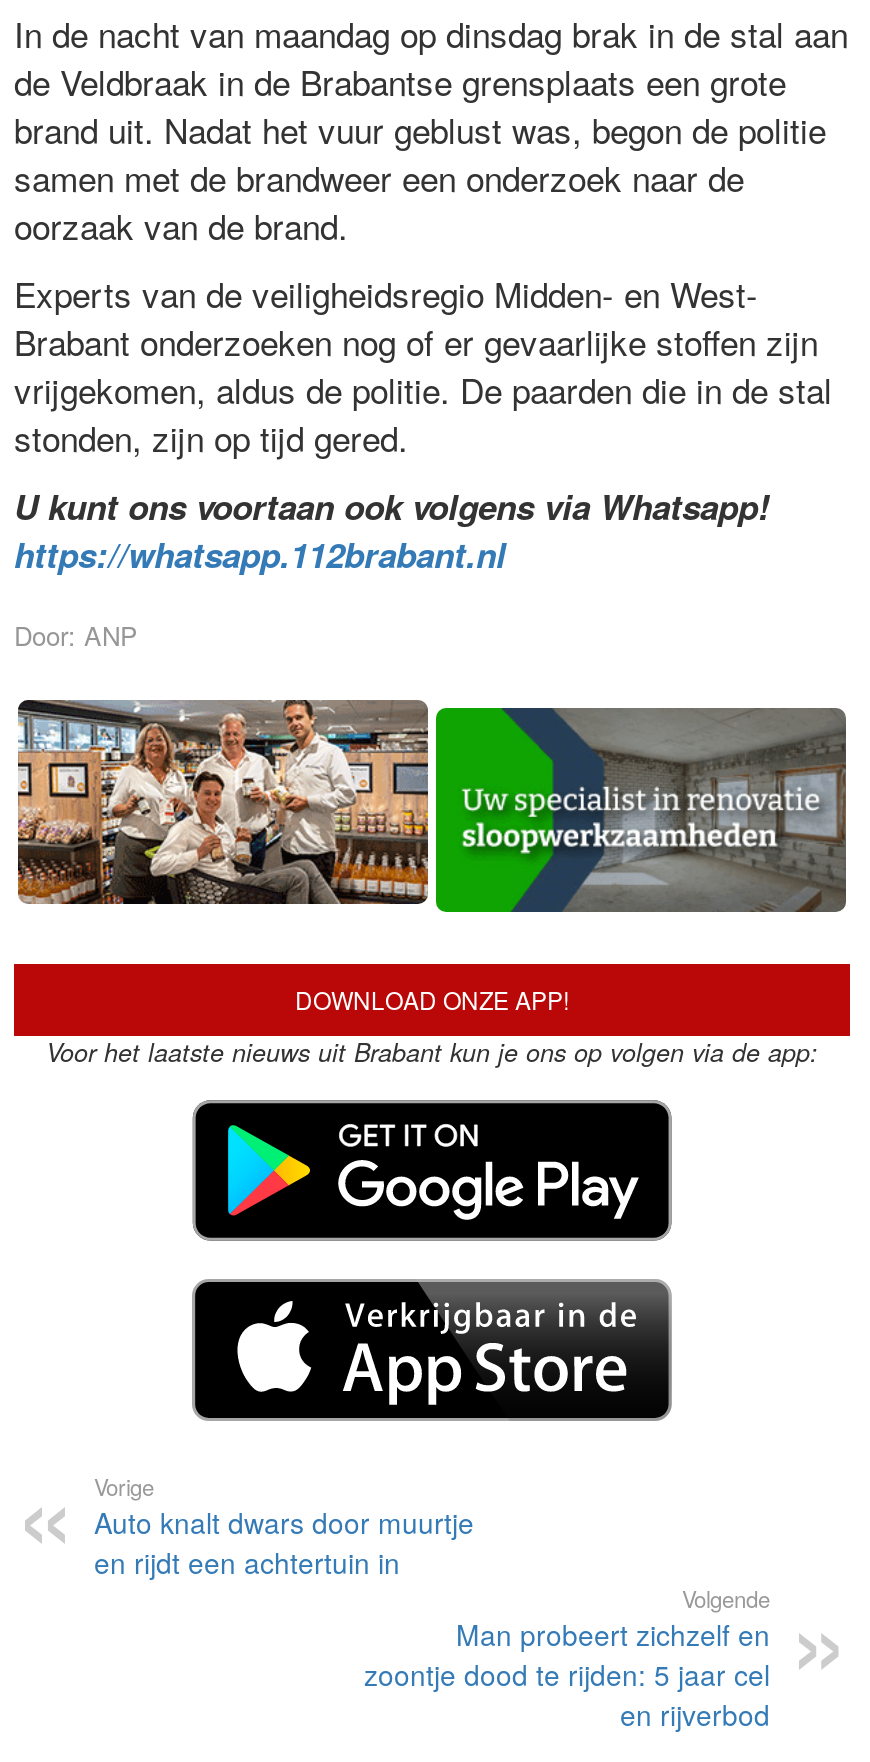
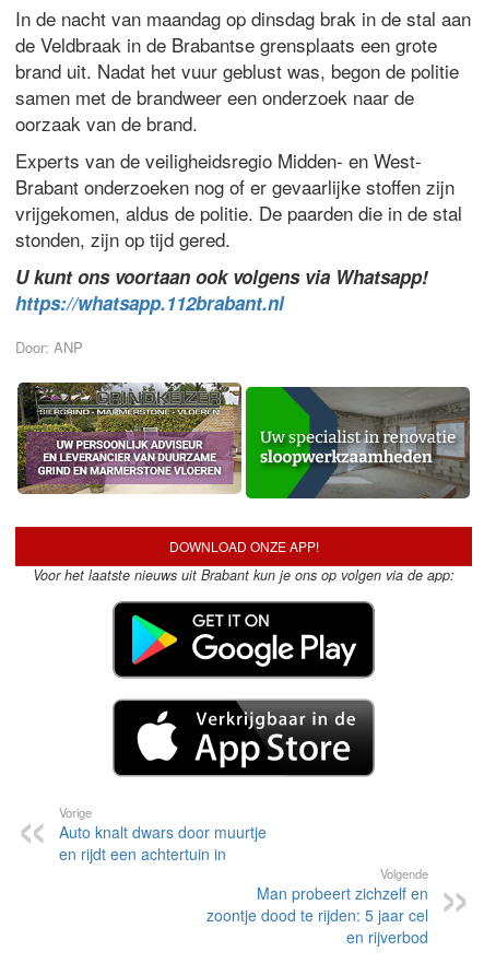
- [image]
+ [image]
